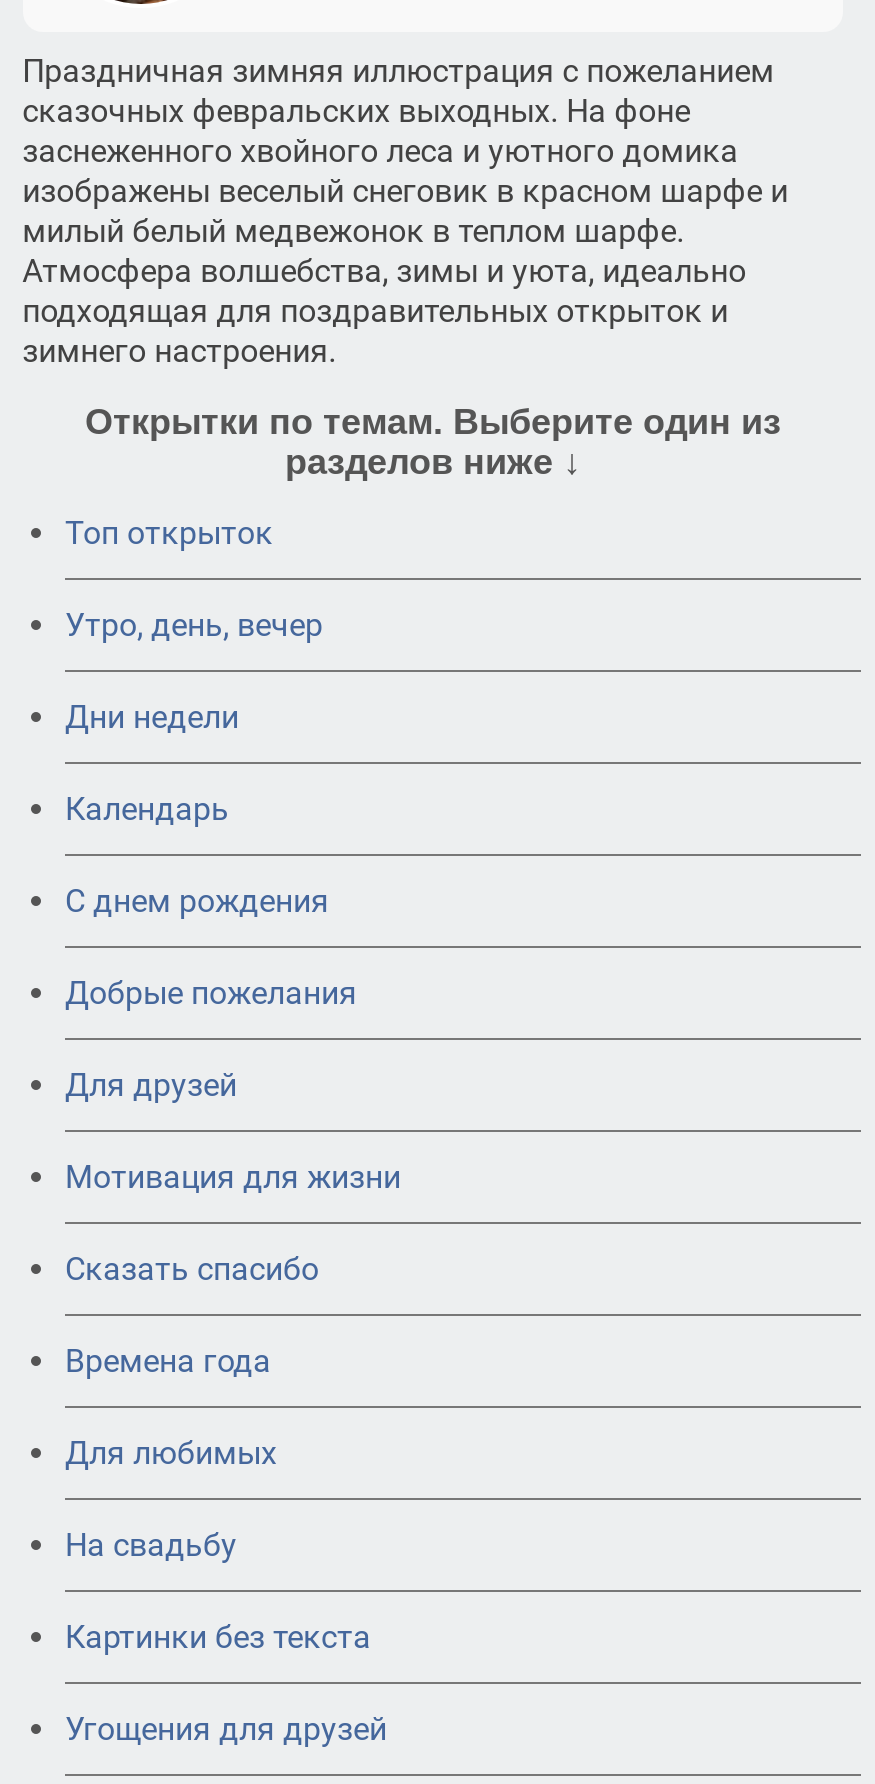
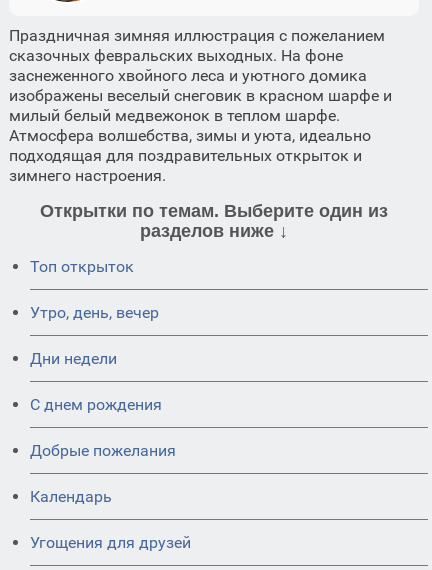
moved down: Календарь

- Для друзей
- Мотивация для жизни
- Сказать спасибо
- Времена года
- Для любимых
- На свадьбу
- Картинки без текста
